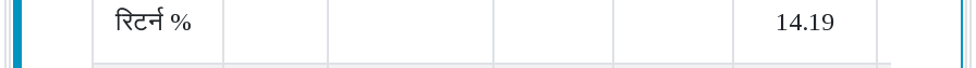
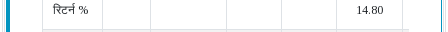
- 14.19
+ 14.80
